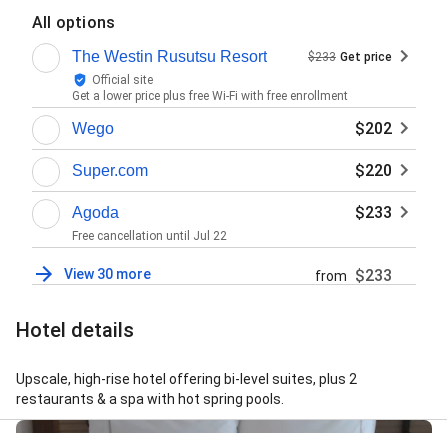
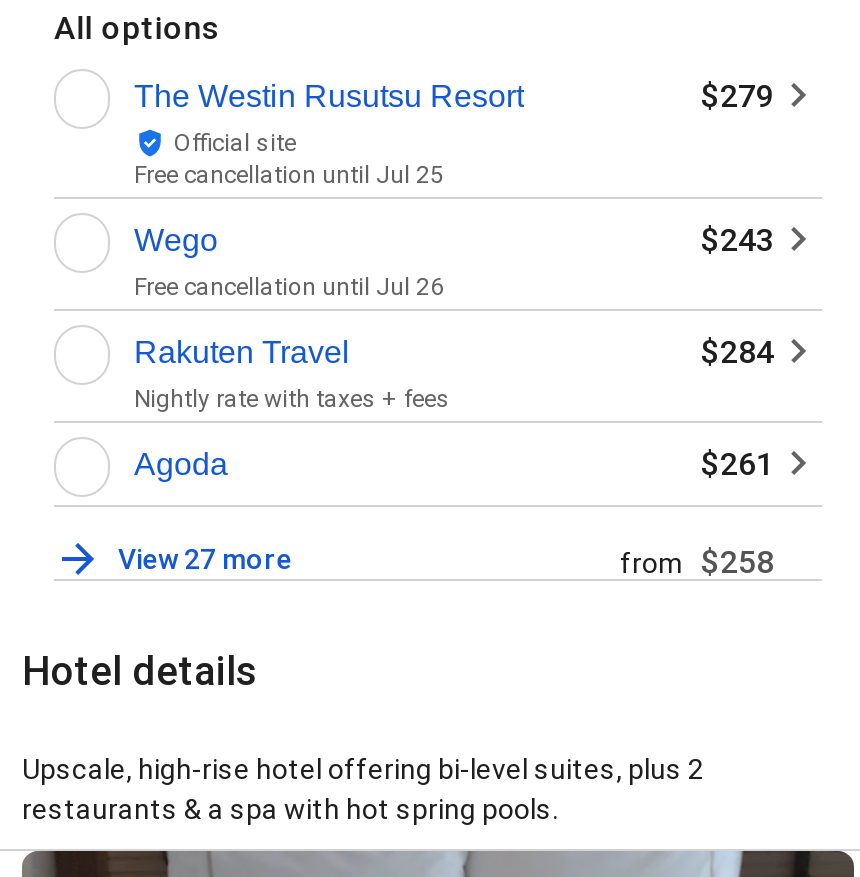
- Get price
- $233
+ $279

- Get a lower price plus free Wi-Fi with free enrollment
+ Free cancellation until Jul 25

- $202
+ $243
+ Free cancellation until Jul 26

- Super.com
- $220
+ Rakuten Travel
+ $284
+ Nightly rate with taxes + fees

- $233
- Free cancellation until Jul 22
+ $261

- View 30 more
- from $233
+ View 27 more
+ from $258
